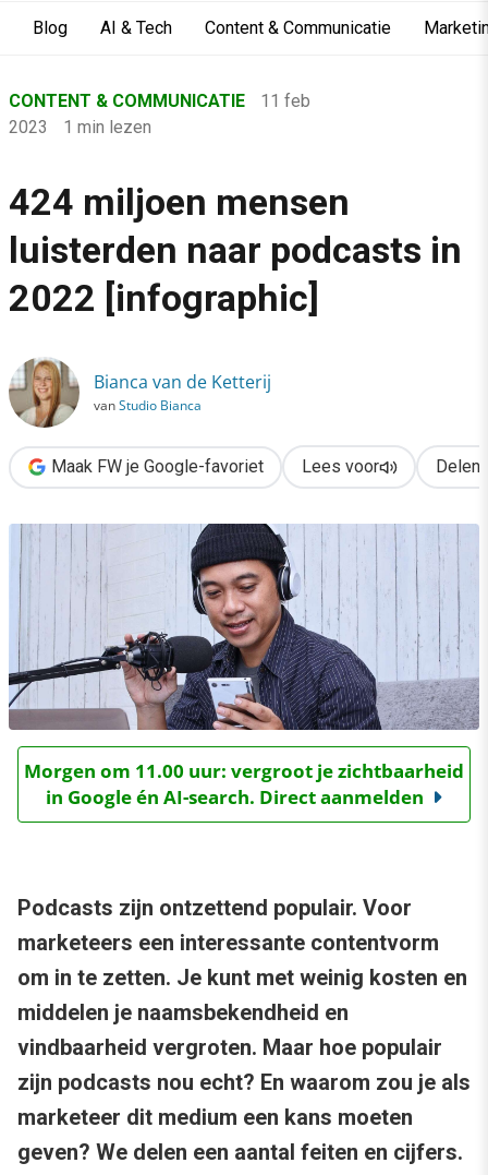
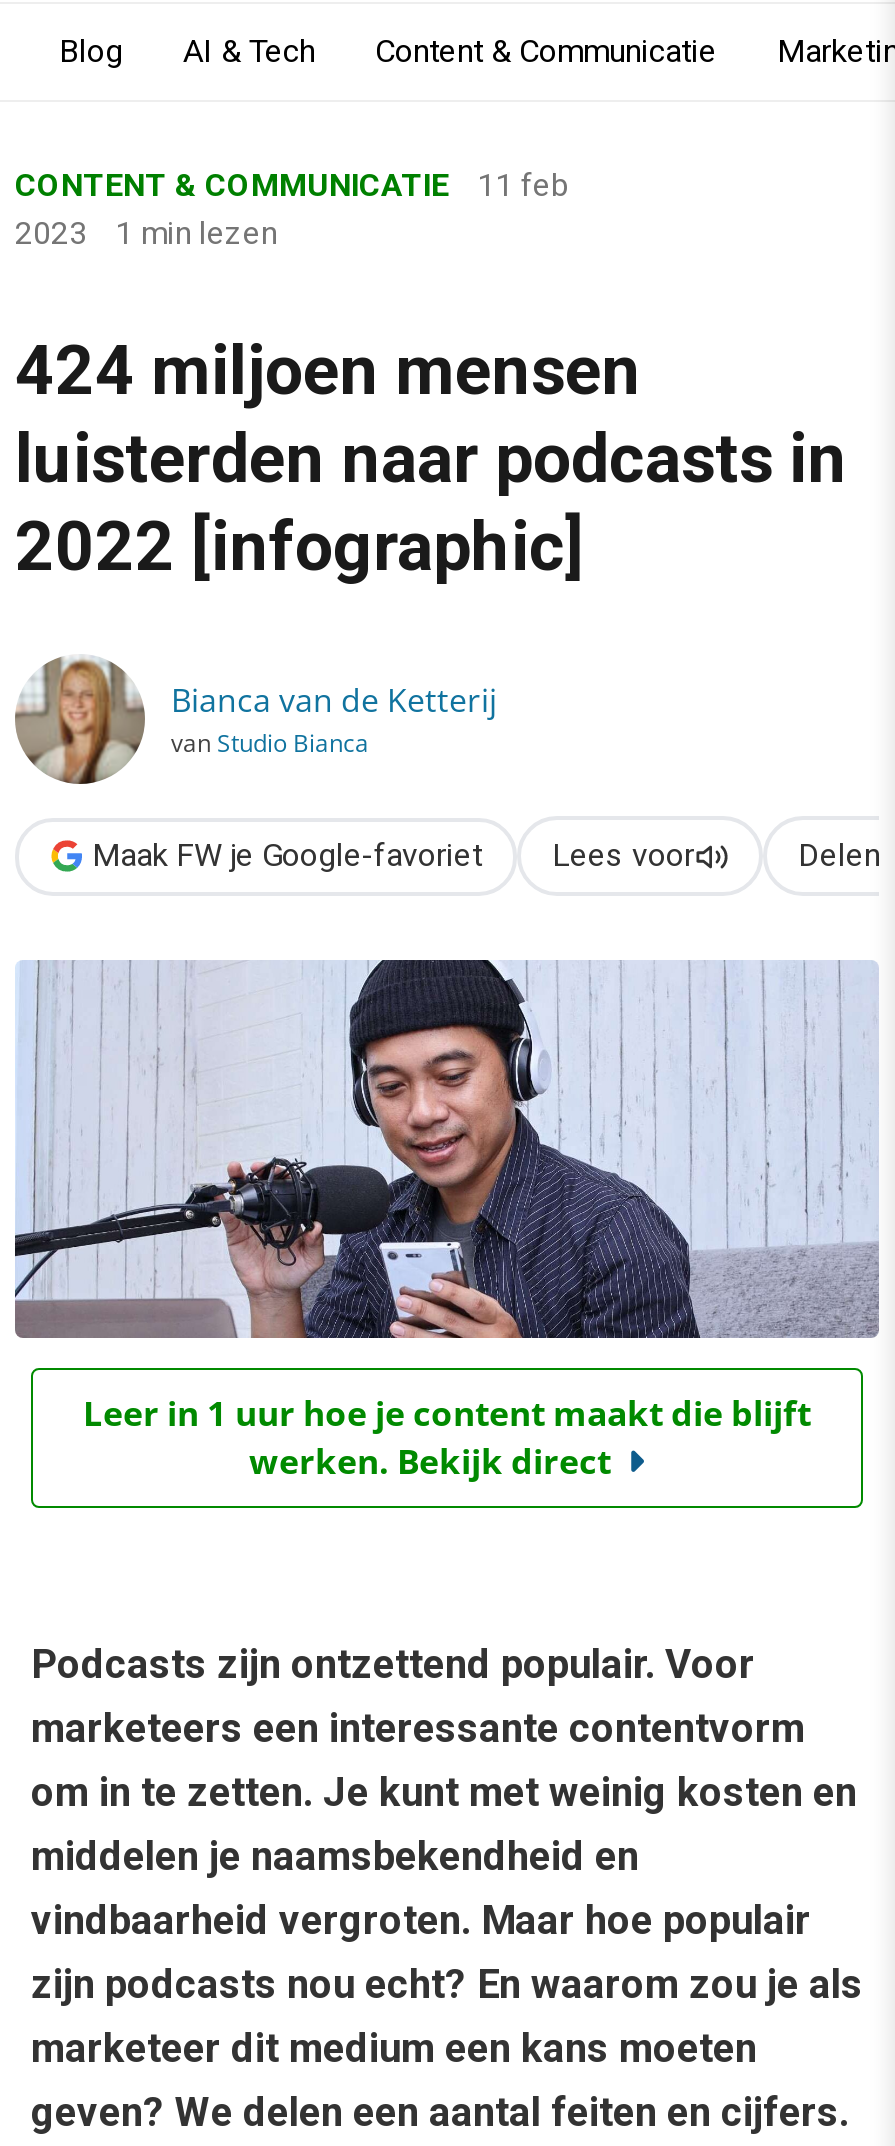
- Morgen om 11.00 uur: vergroot je zichtbaarheid
- in Google én AI-search. Direct aanmelden
+ Leer in 1 uur hoe je content maakt die blijft
+ werken. Bekijk direct
